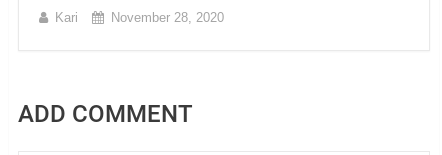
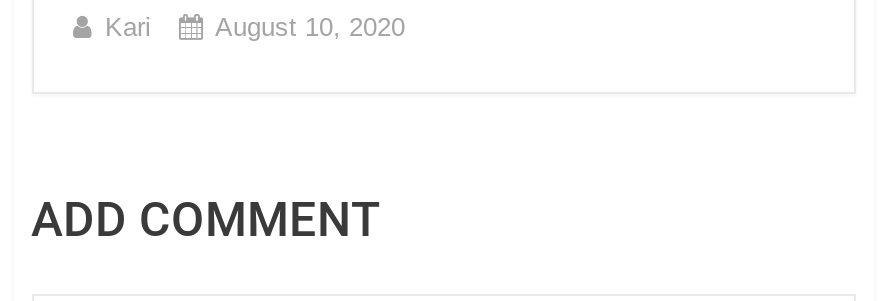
- November 28, 2020
+ August 10, 2020
